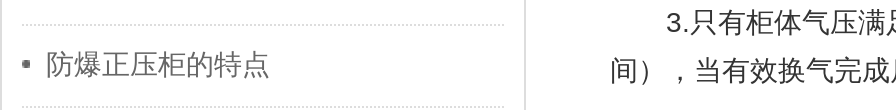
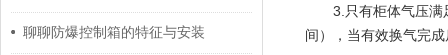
- 防爆正压柜的特点
+ 聊聊防爆控制箱的特征与安装
